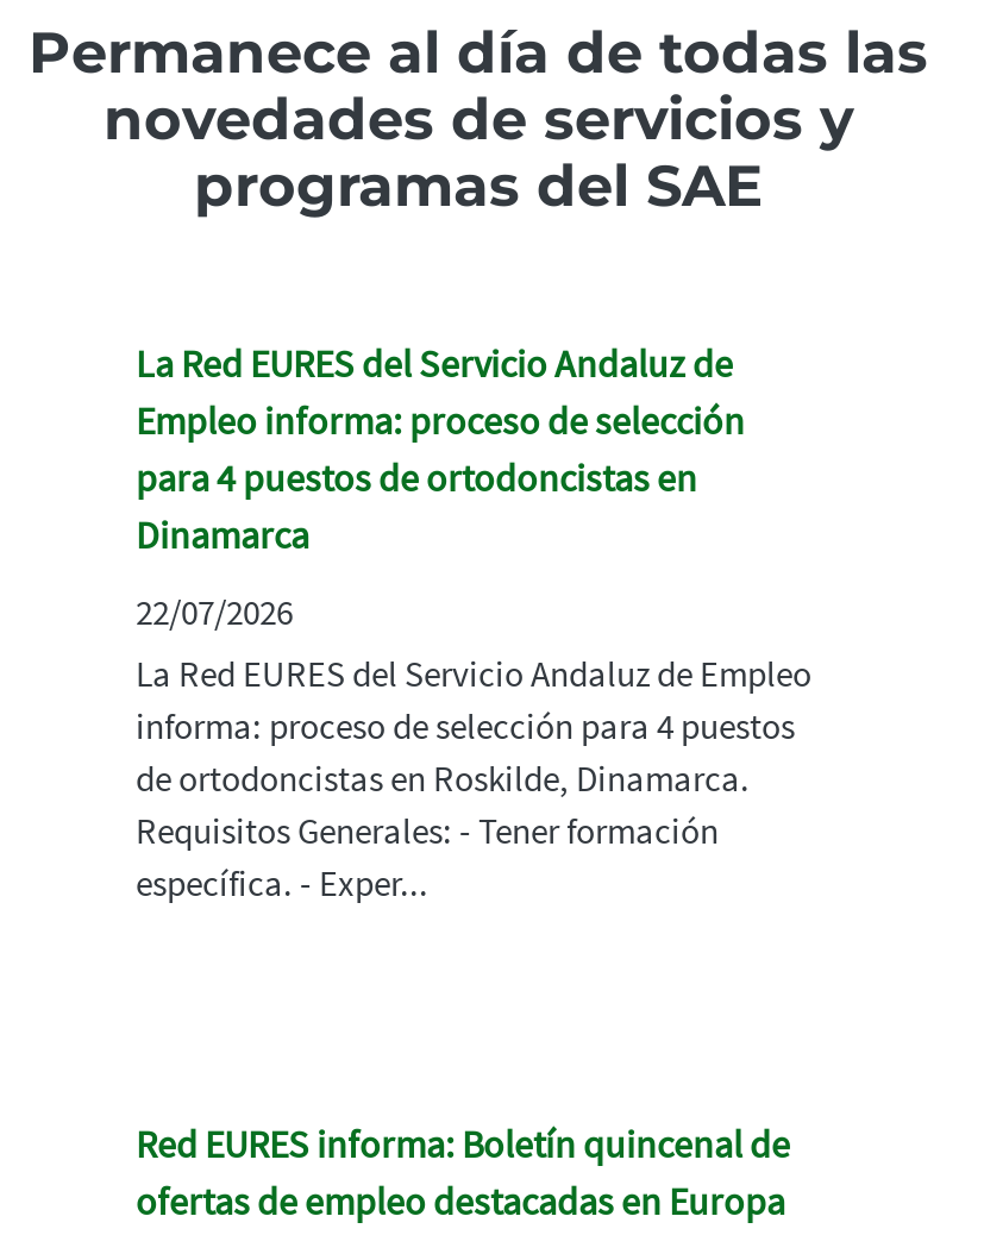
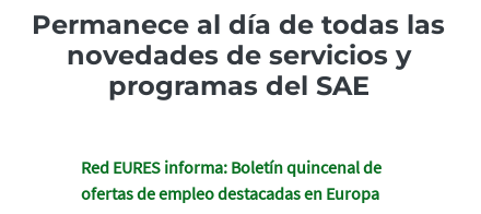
- La Red EURES del Servicio Andaluz de
- Empleo informa: proceso de selección
- para 4 puestos de ortodoncistas en
- Dinamarca
- 22/07/2026
- La Red EURES del Servicio Andaluz de Empleo
- informa: proceso de selección para 4 puestos
- de ortodoncistas en Roskilde, Dinamarca.
- Requisitos Generales: - Tener formación
- específica. - Exper...
